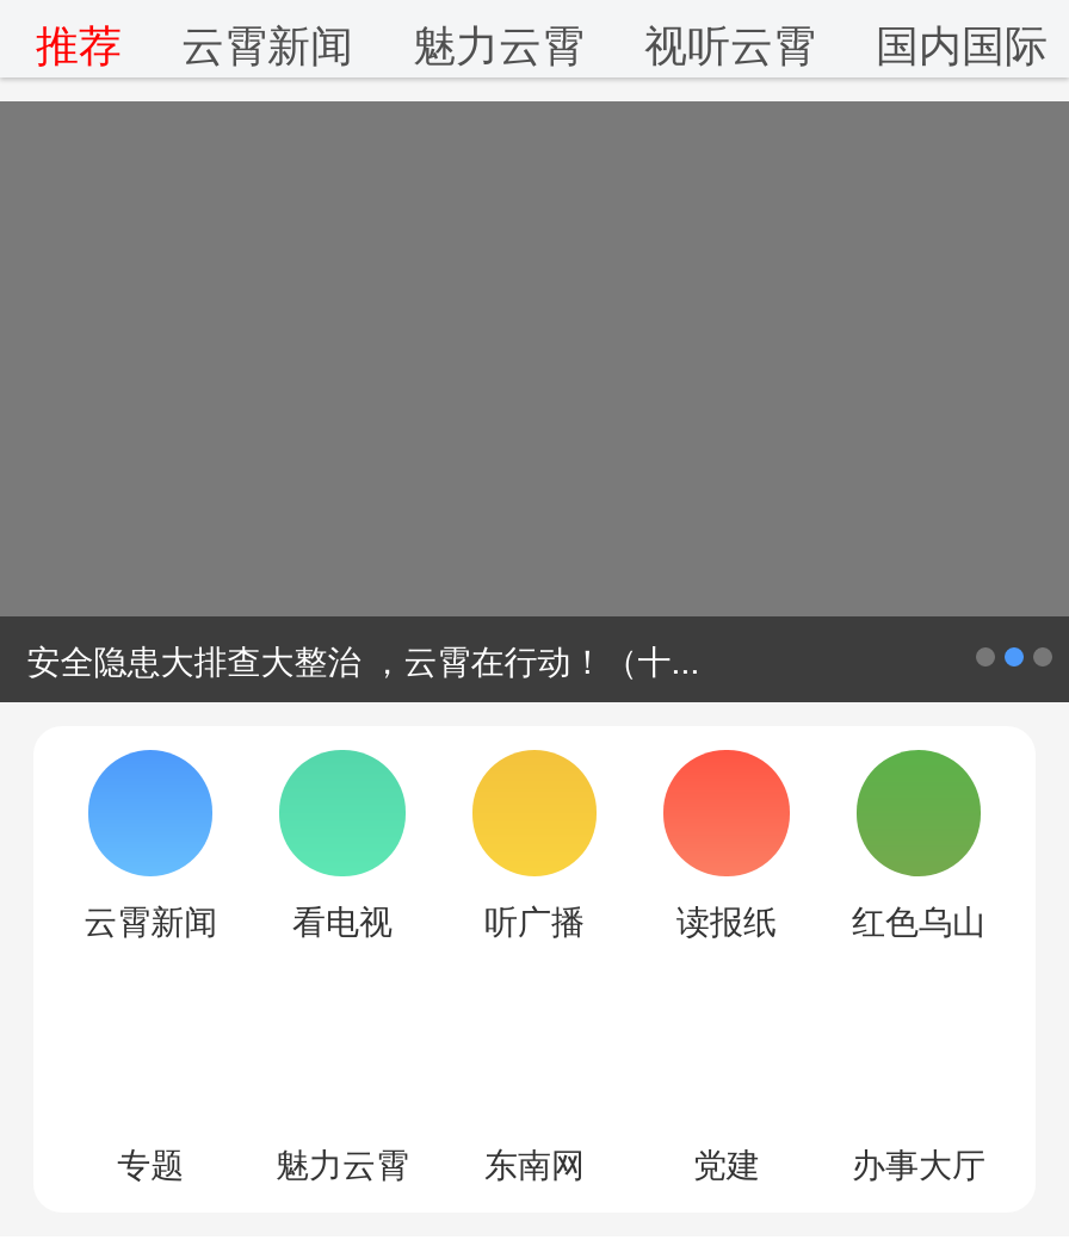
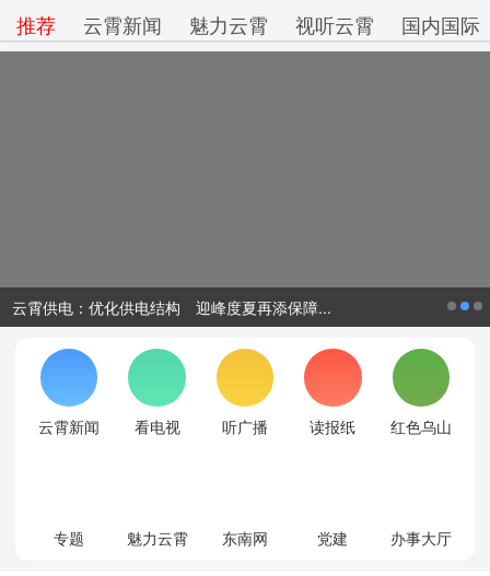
- 安全隐患大排查大整治 ，云霄在行动！（十...
+ 云霄供电：优化供电结构 迎峰度夏再添保障...
